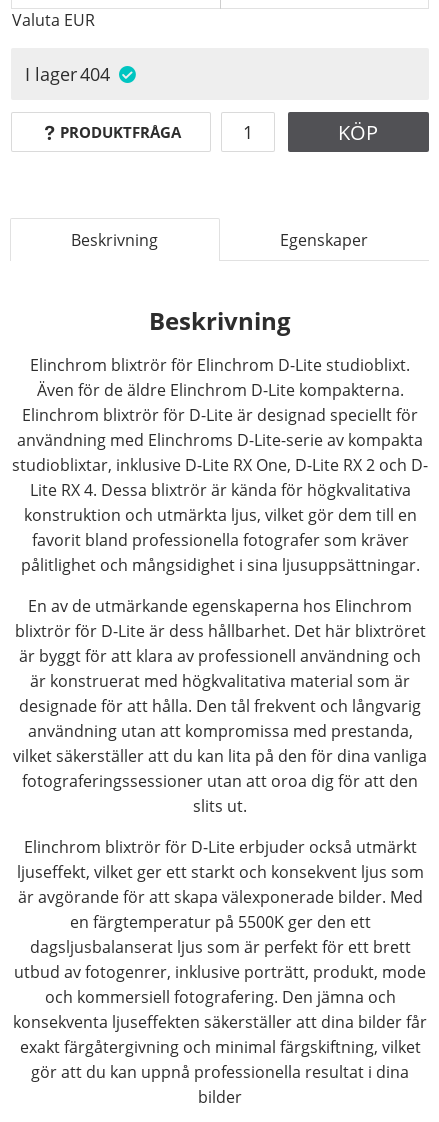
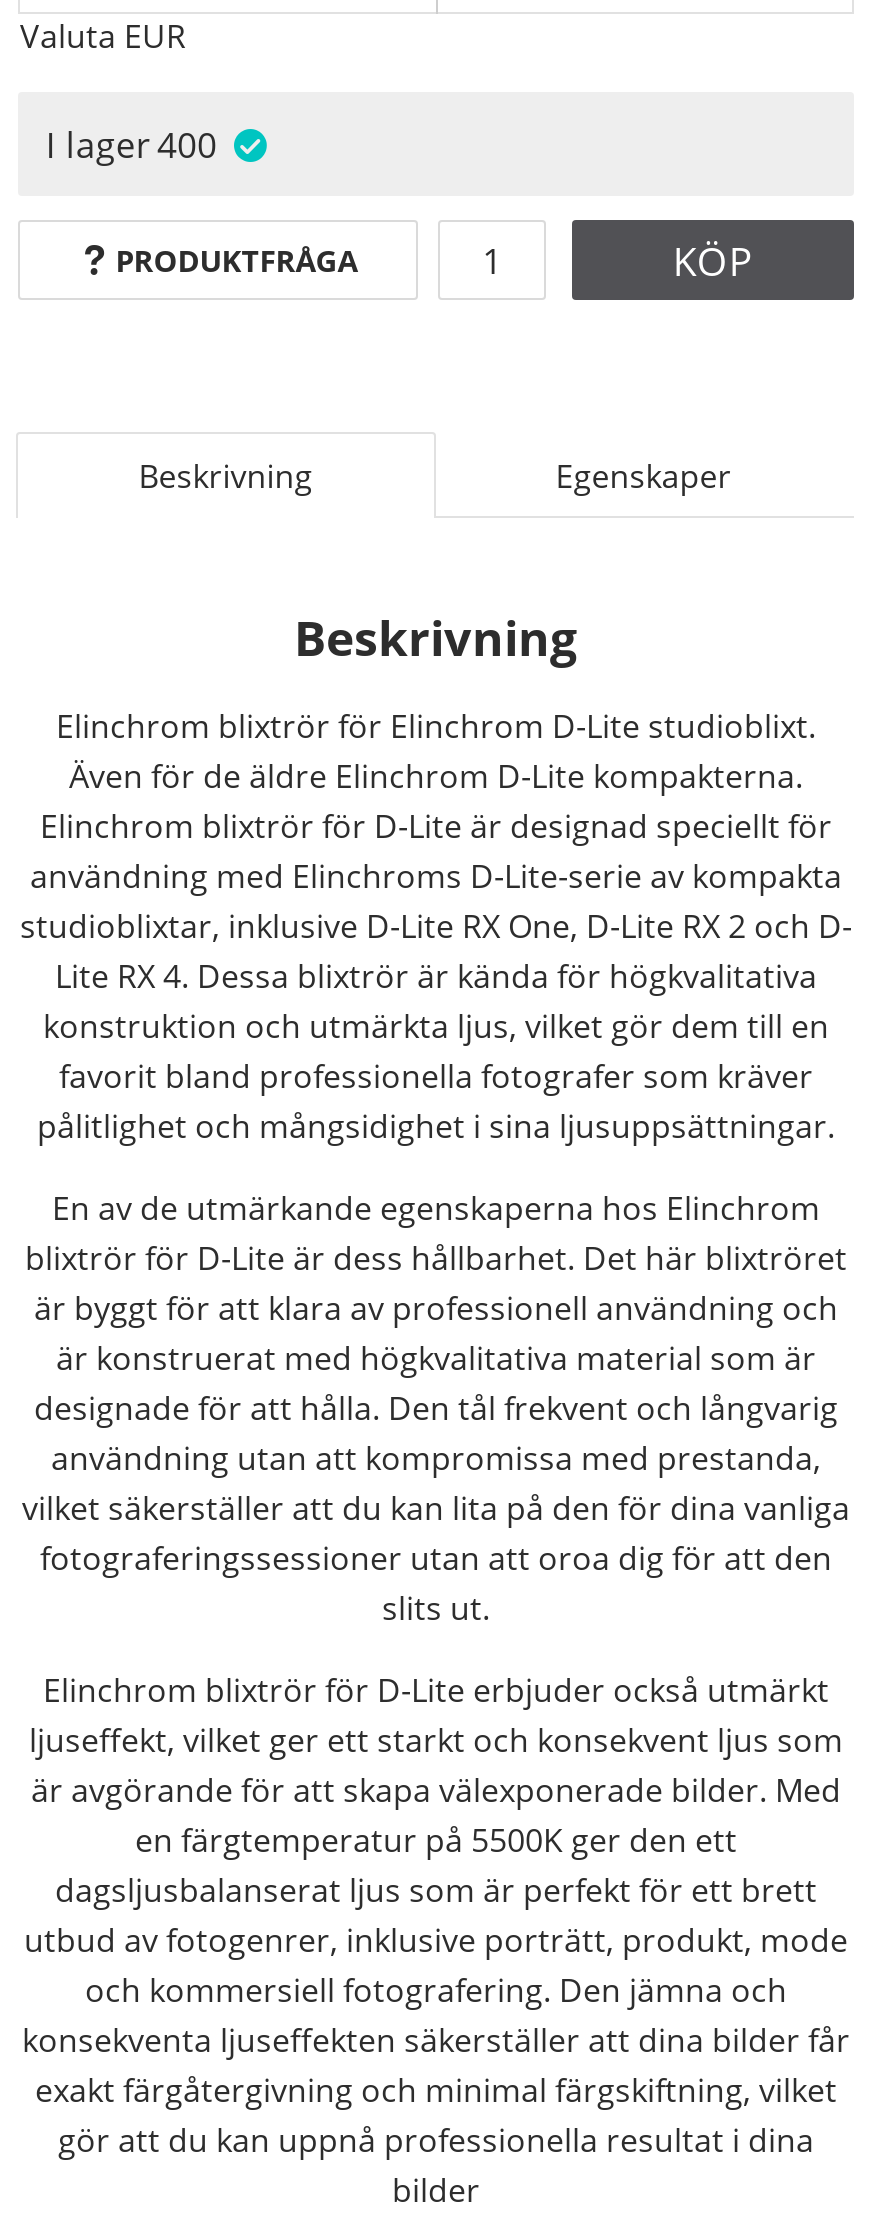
- I lager 404
+ I lager 400
